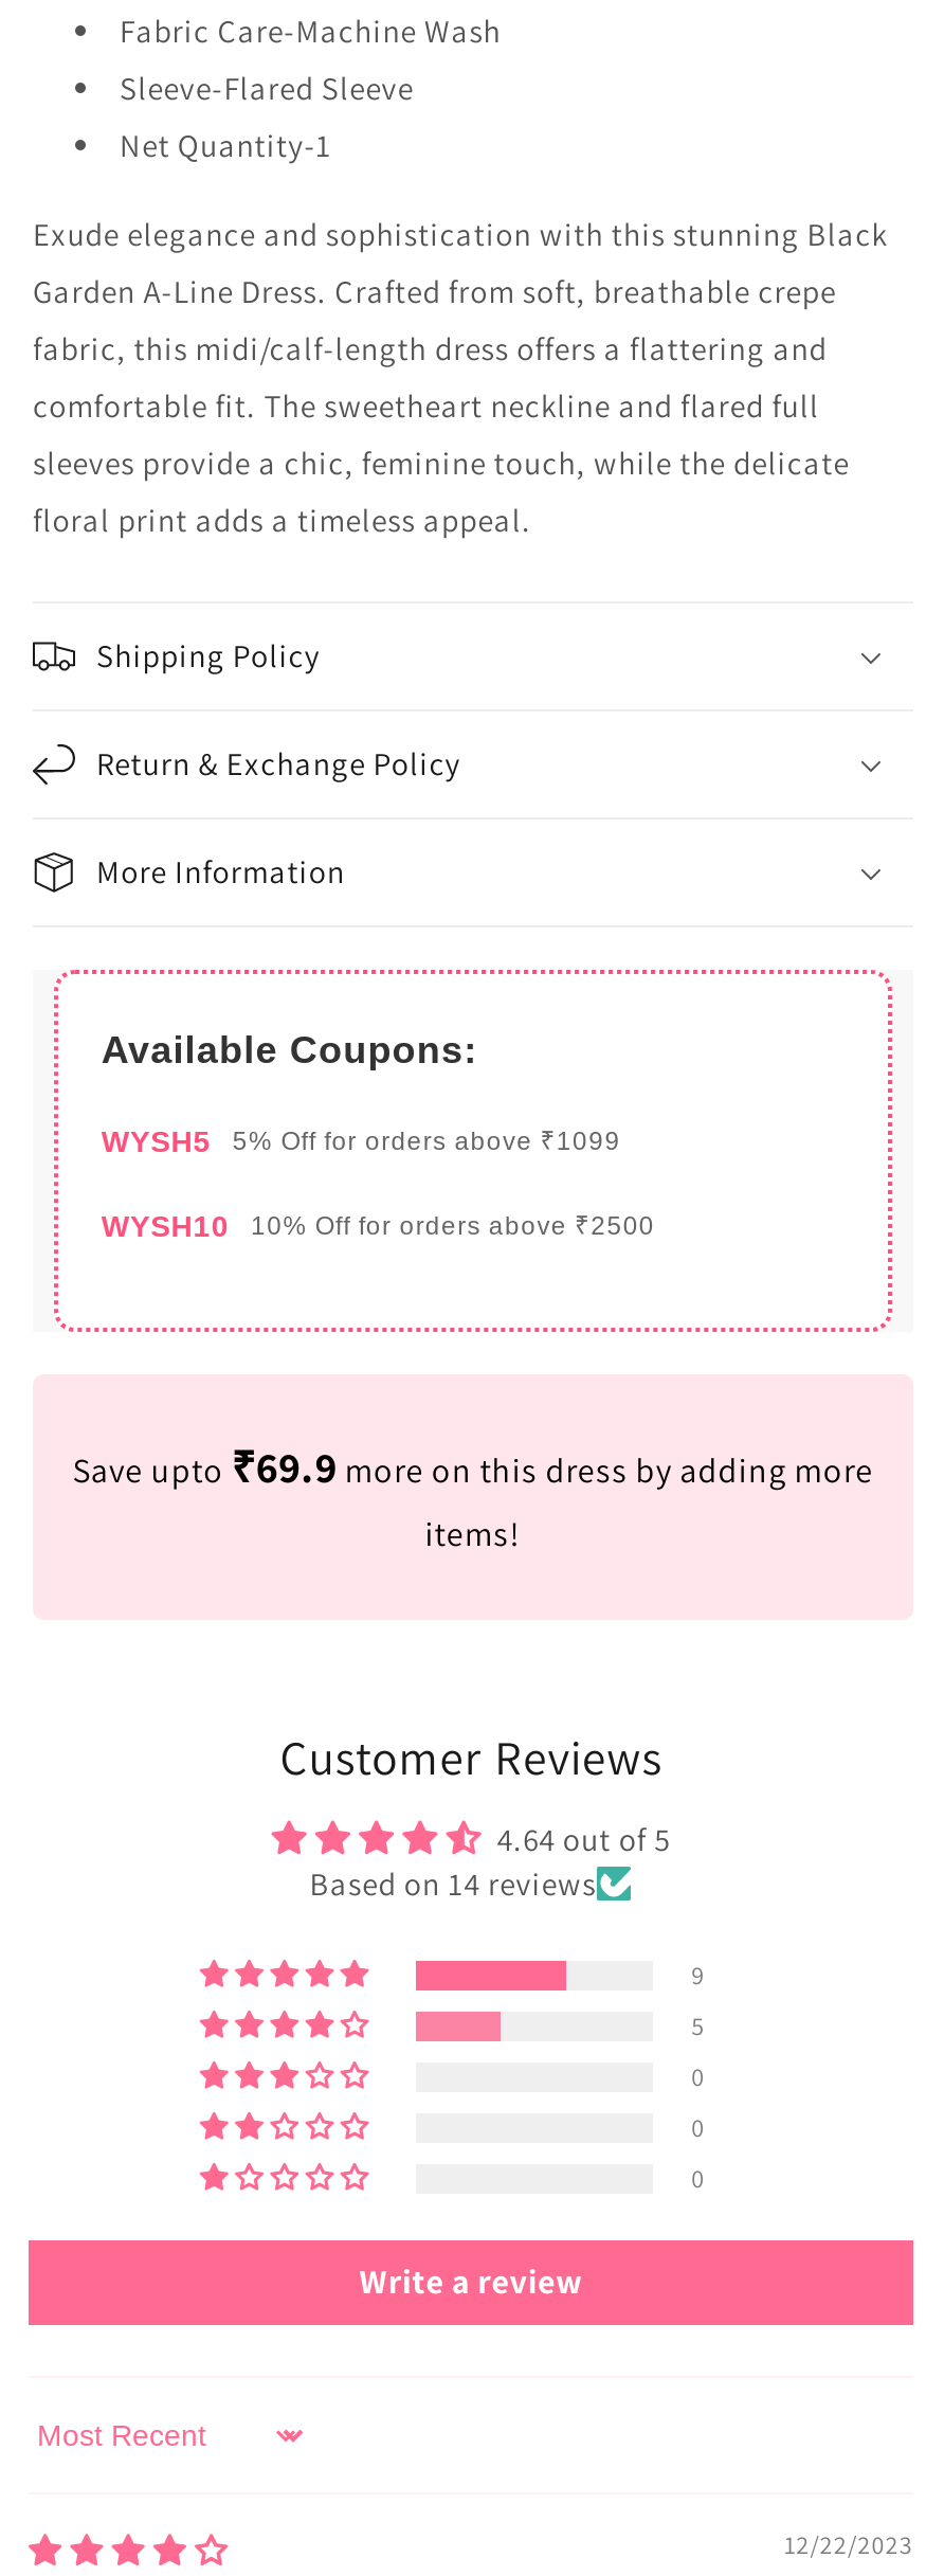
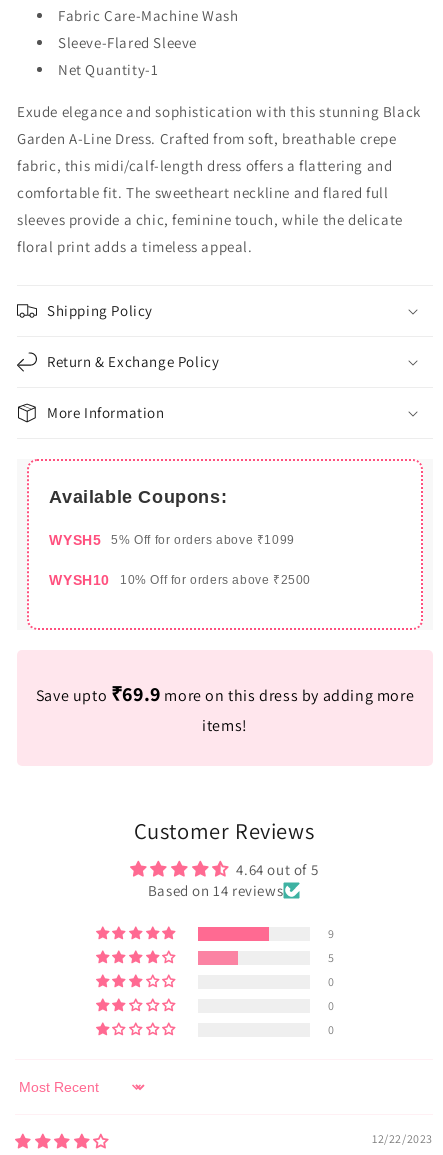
- Write a review
